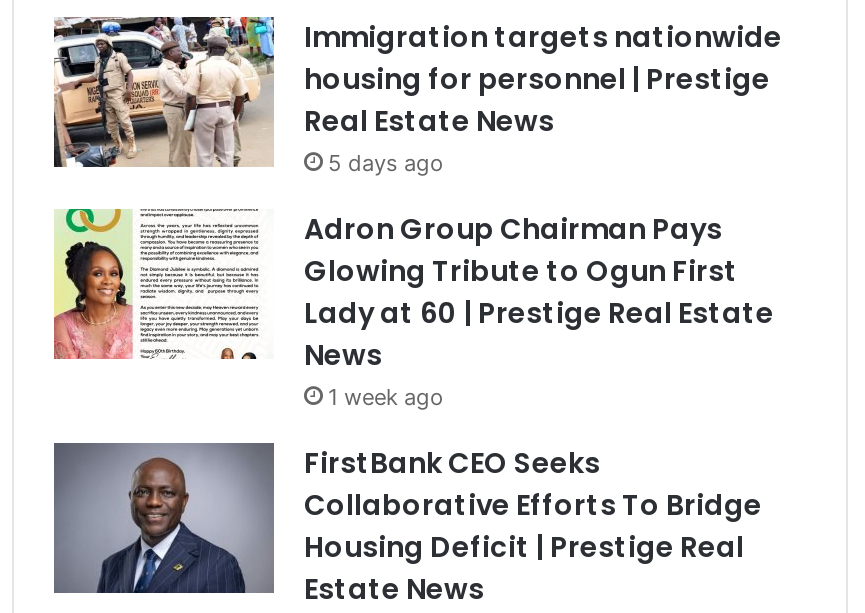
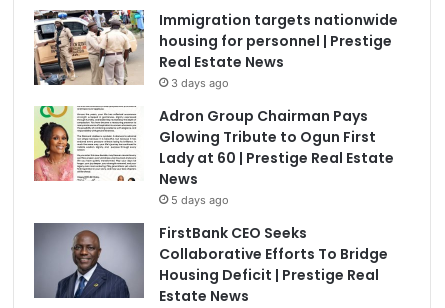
- 5 days ago
+ 3 days ago

- 1 week ago
+ 5 days ago
